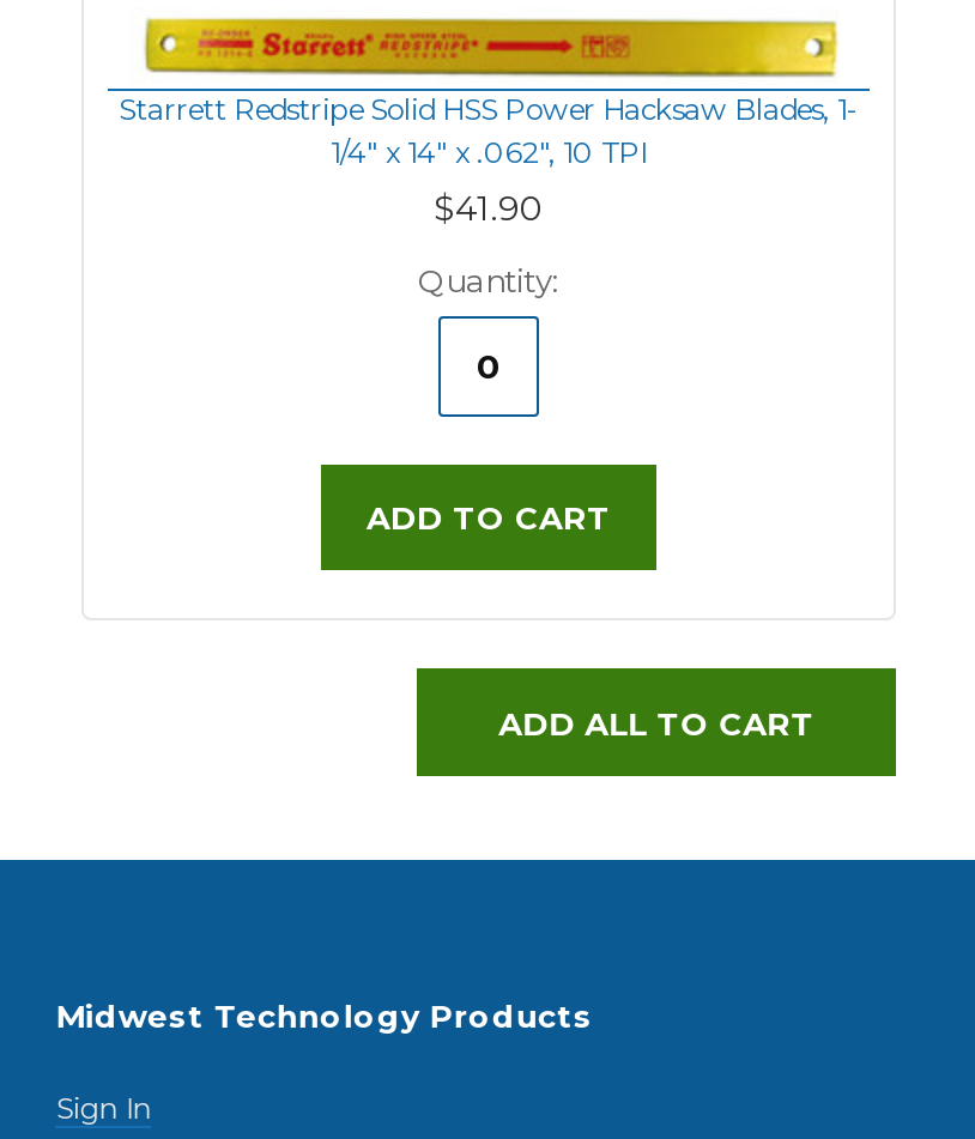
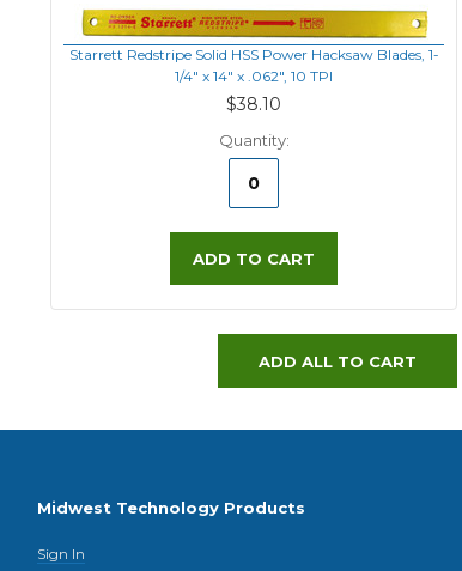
- $41.90
+ $38.10
